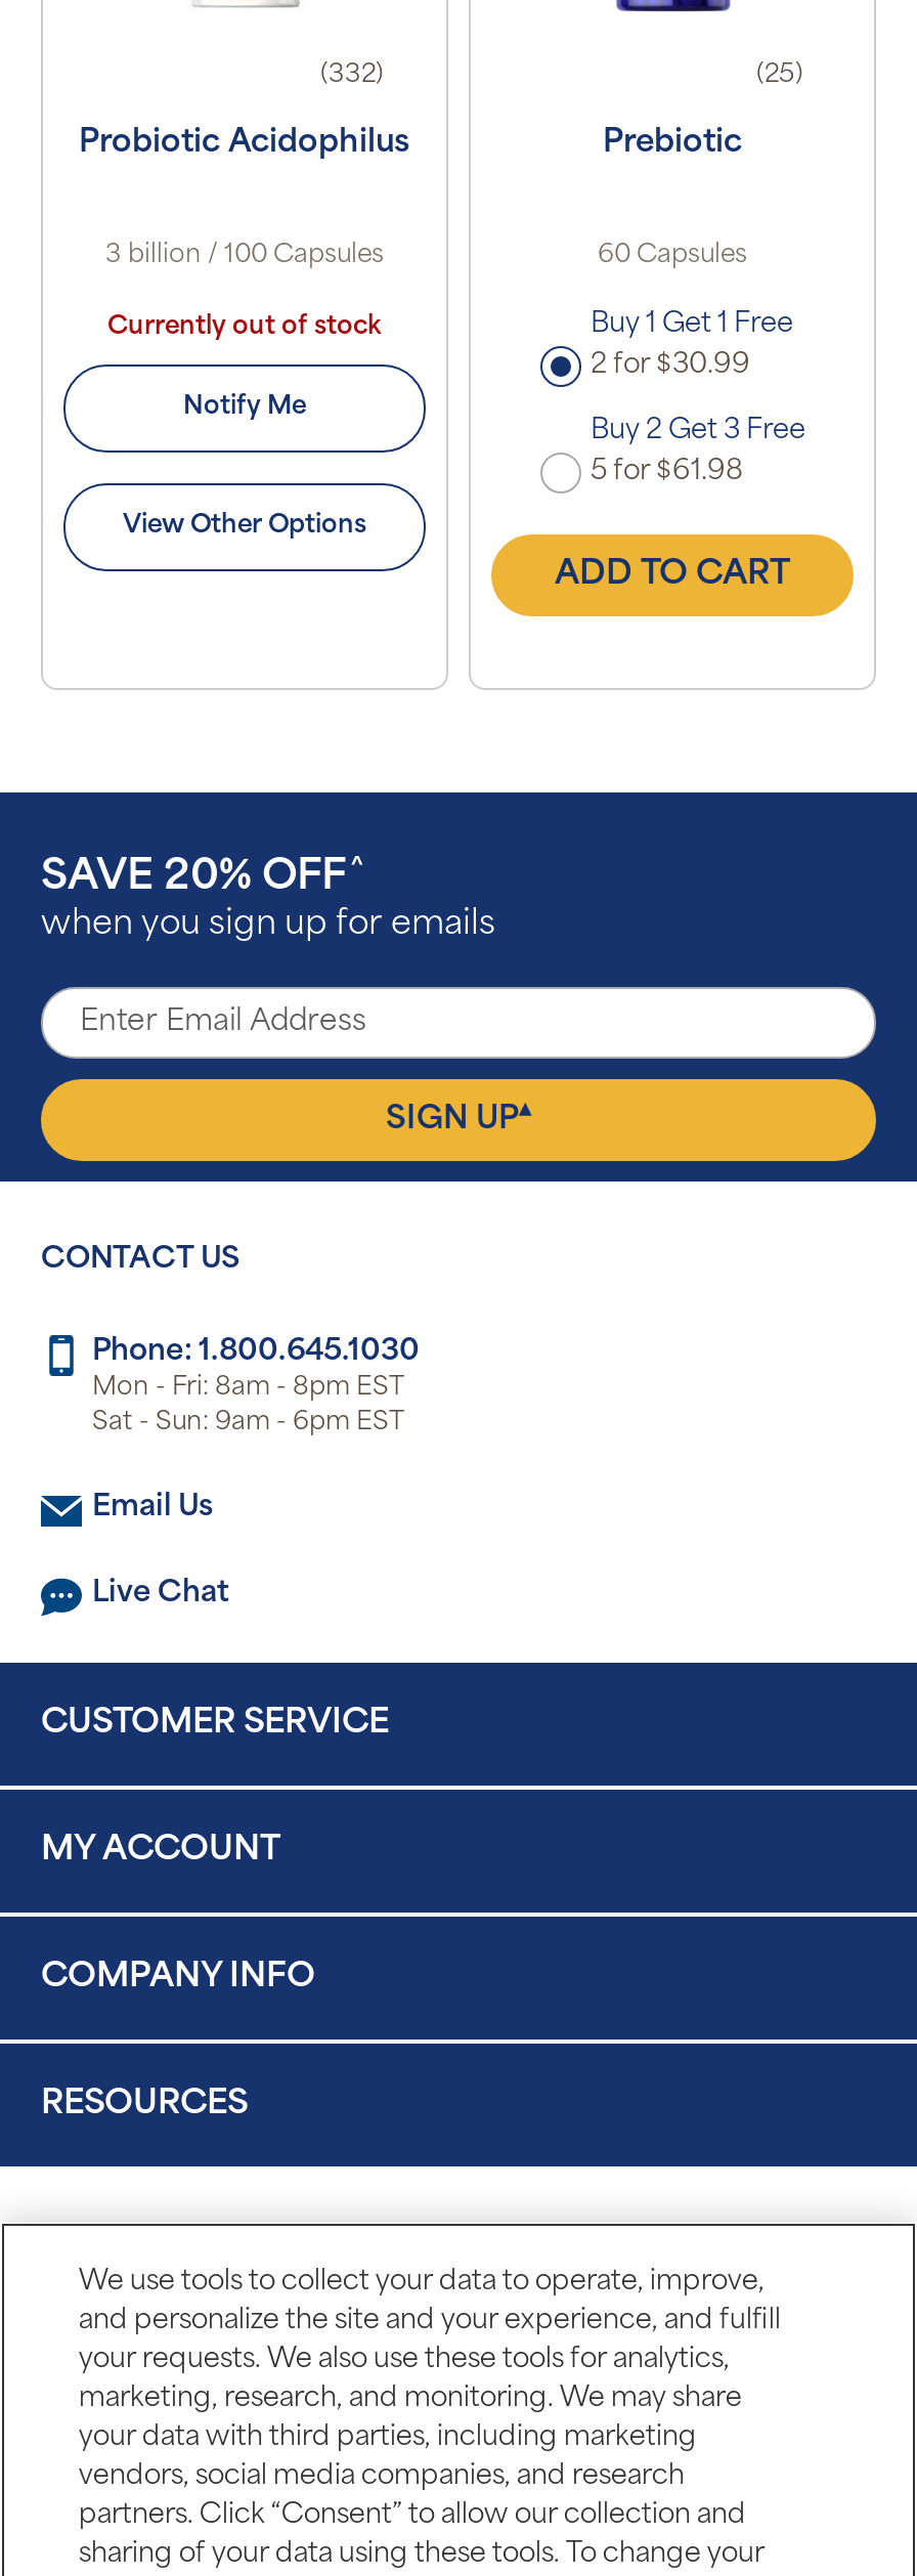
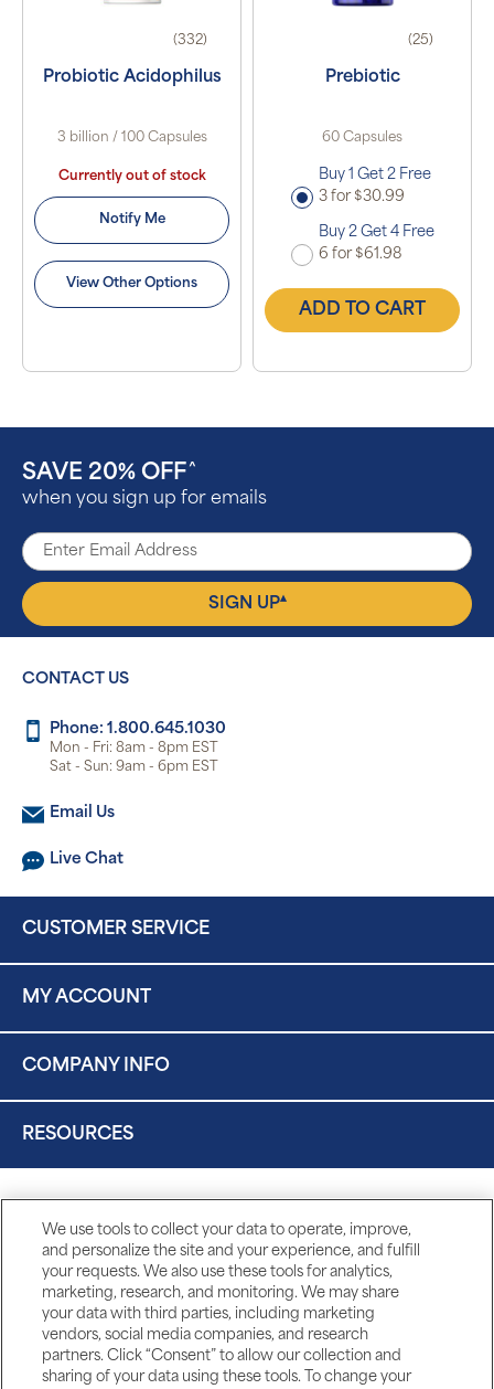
- Buy 1 Get 1 Free
+ Buy 1 Get 2 Free

- 2 for $30.99
+ 3 for $30.99

- Buy 2 Get 3 Free
+ Buy 2 Get 4 Free

- 5 for $61.98
+ 6 for $61.98
